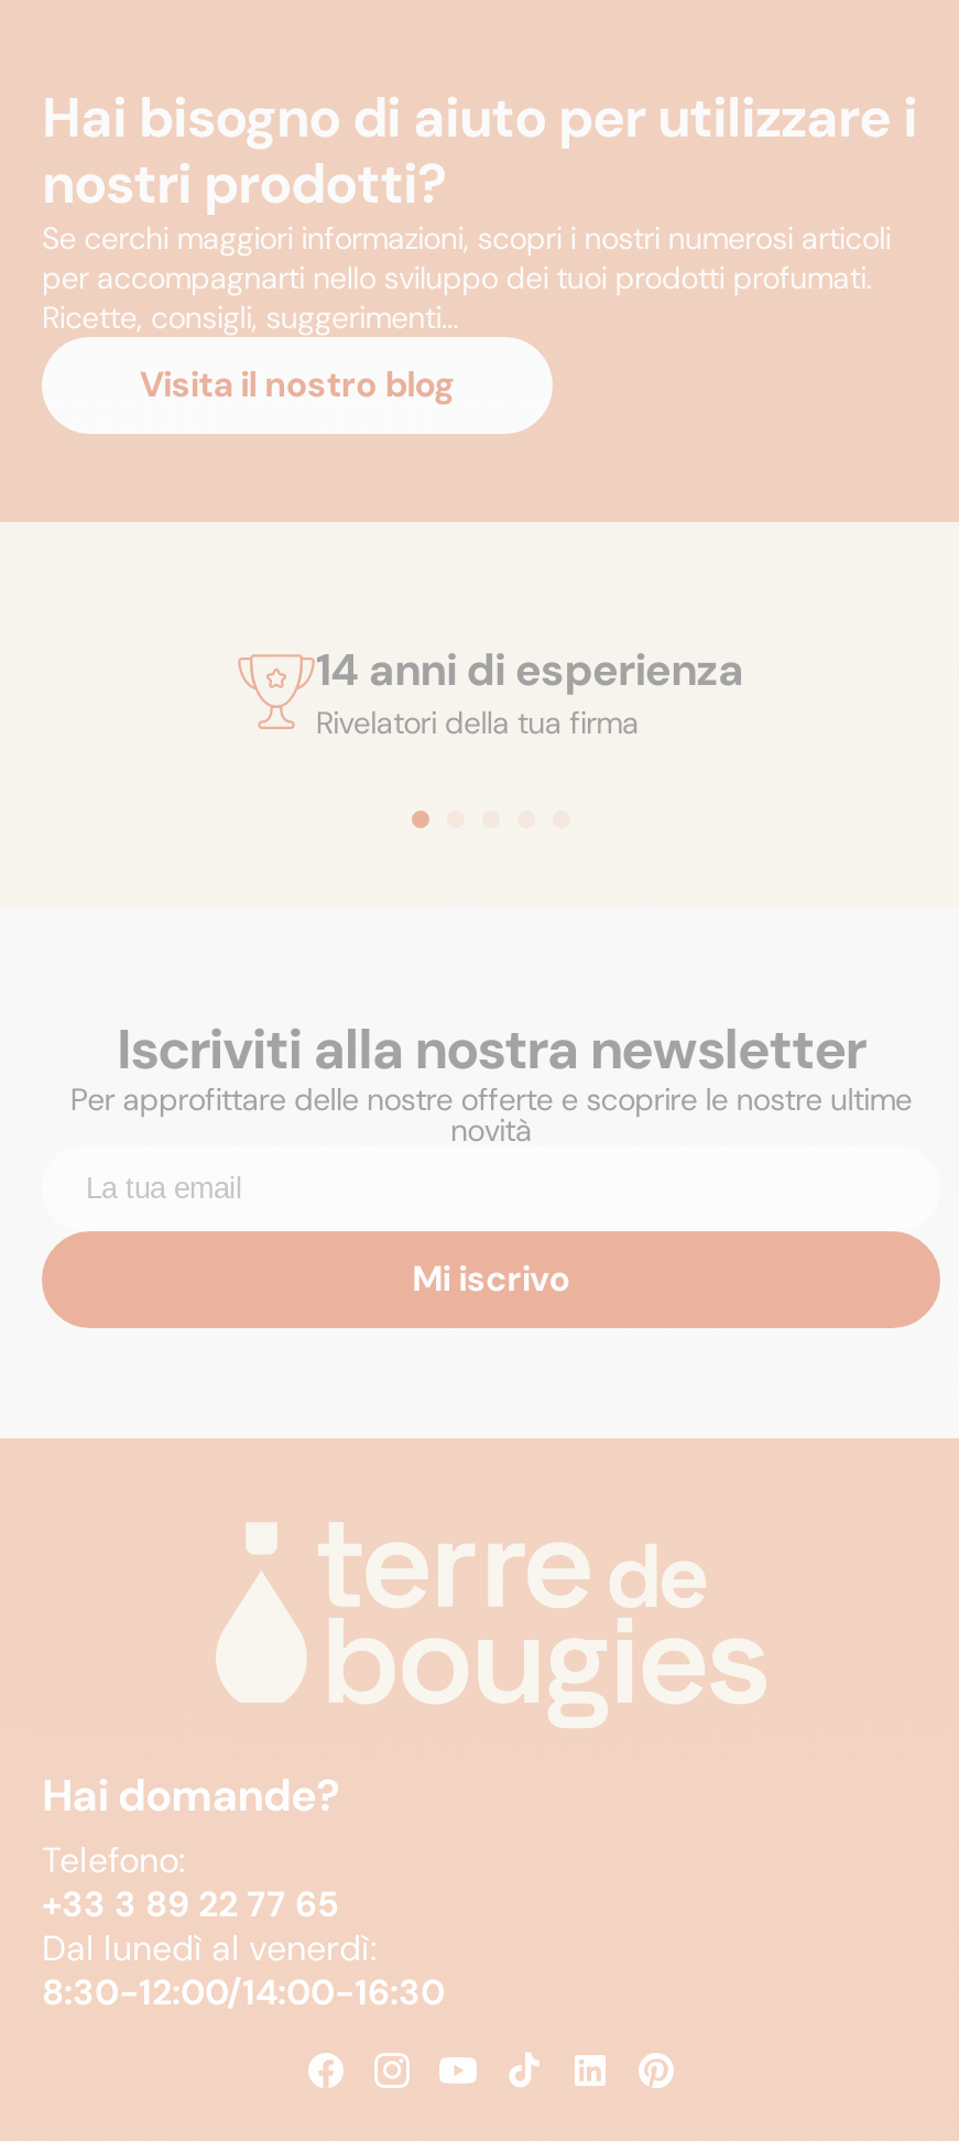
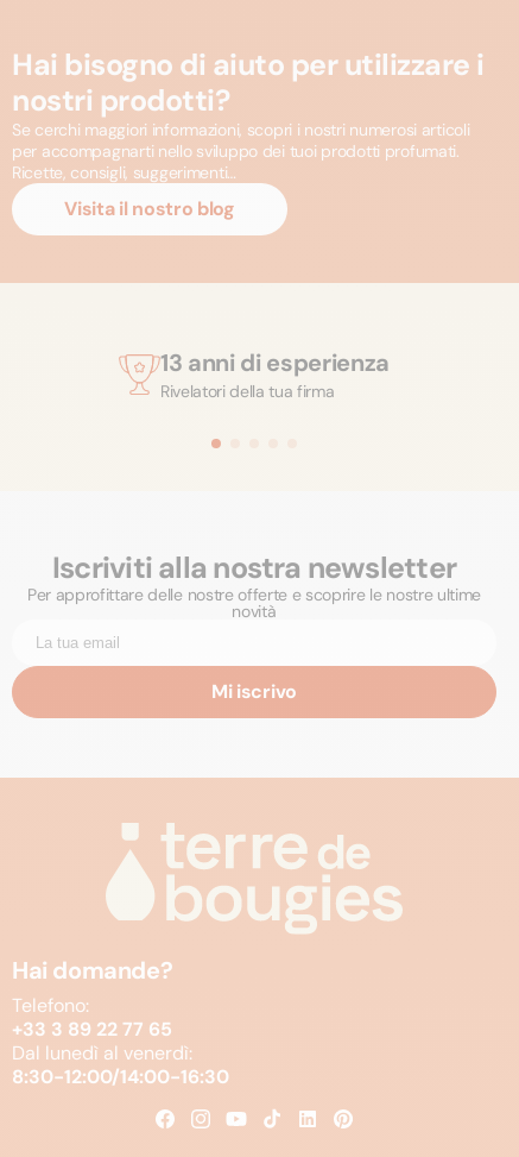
- 14 anni di esperienza
+ 13 anni di esperienza
